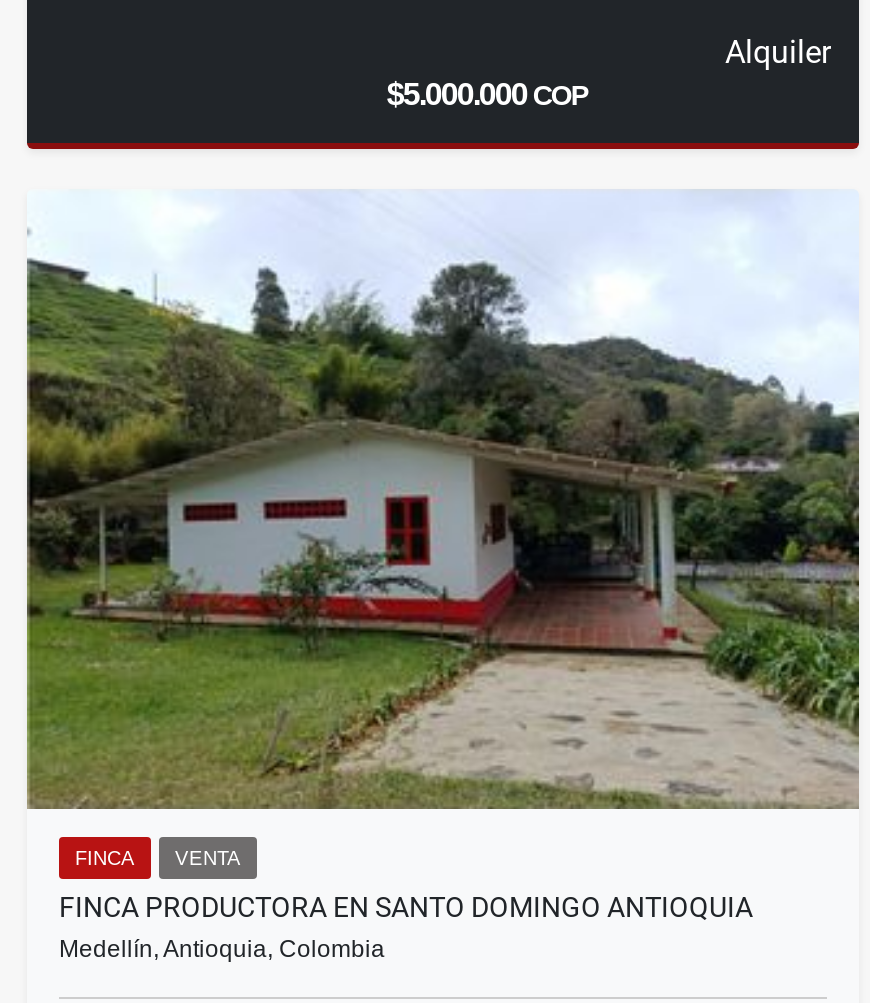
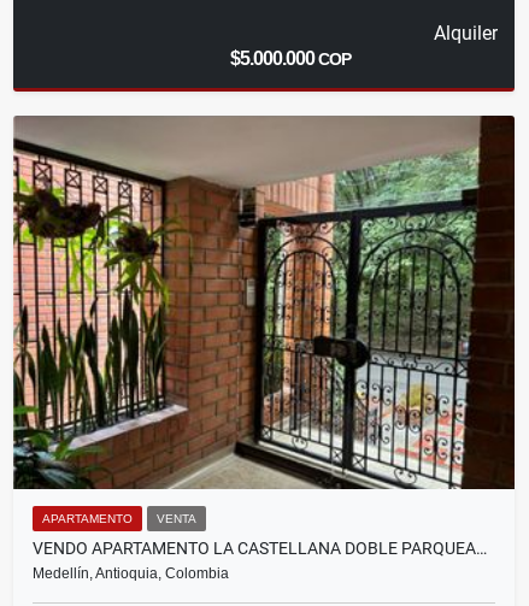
- [image]
- FINCA
+ [image]
+ APARTAMENTO

- FINCA PRODUCTORA EN SANTO DOMINGO ANTIOQUIA
+ VENDO APARTAMENTO LA CASTELLANA DOBLE PARQUEA…
